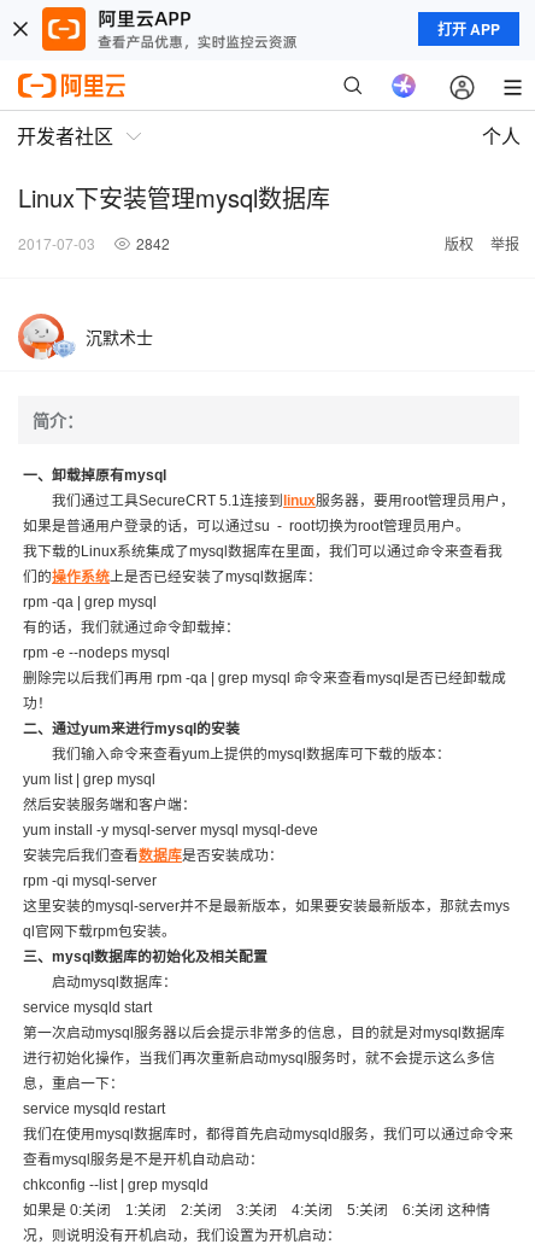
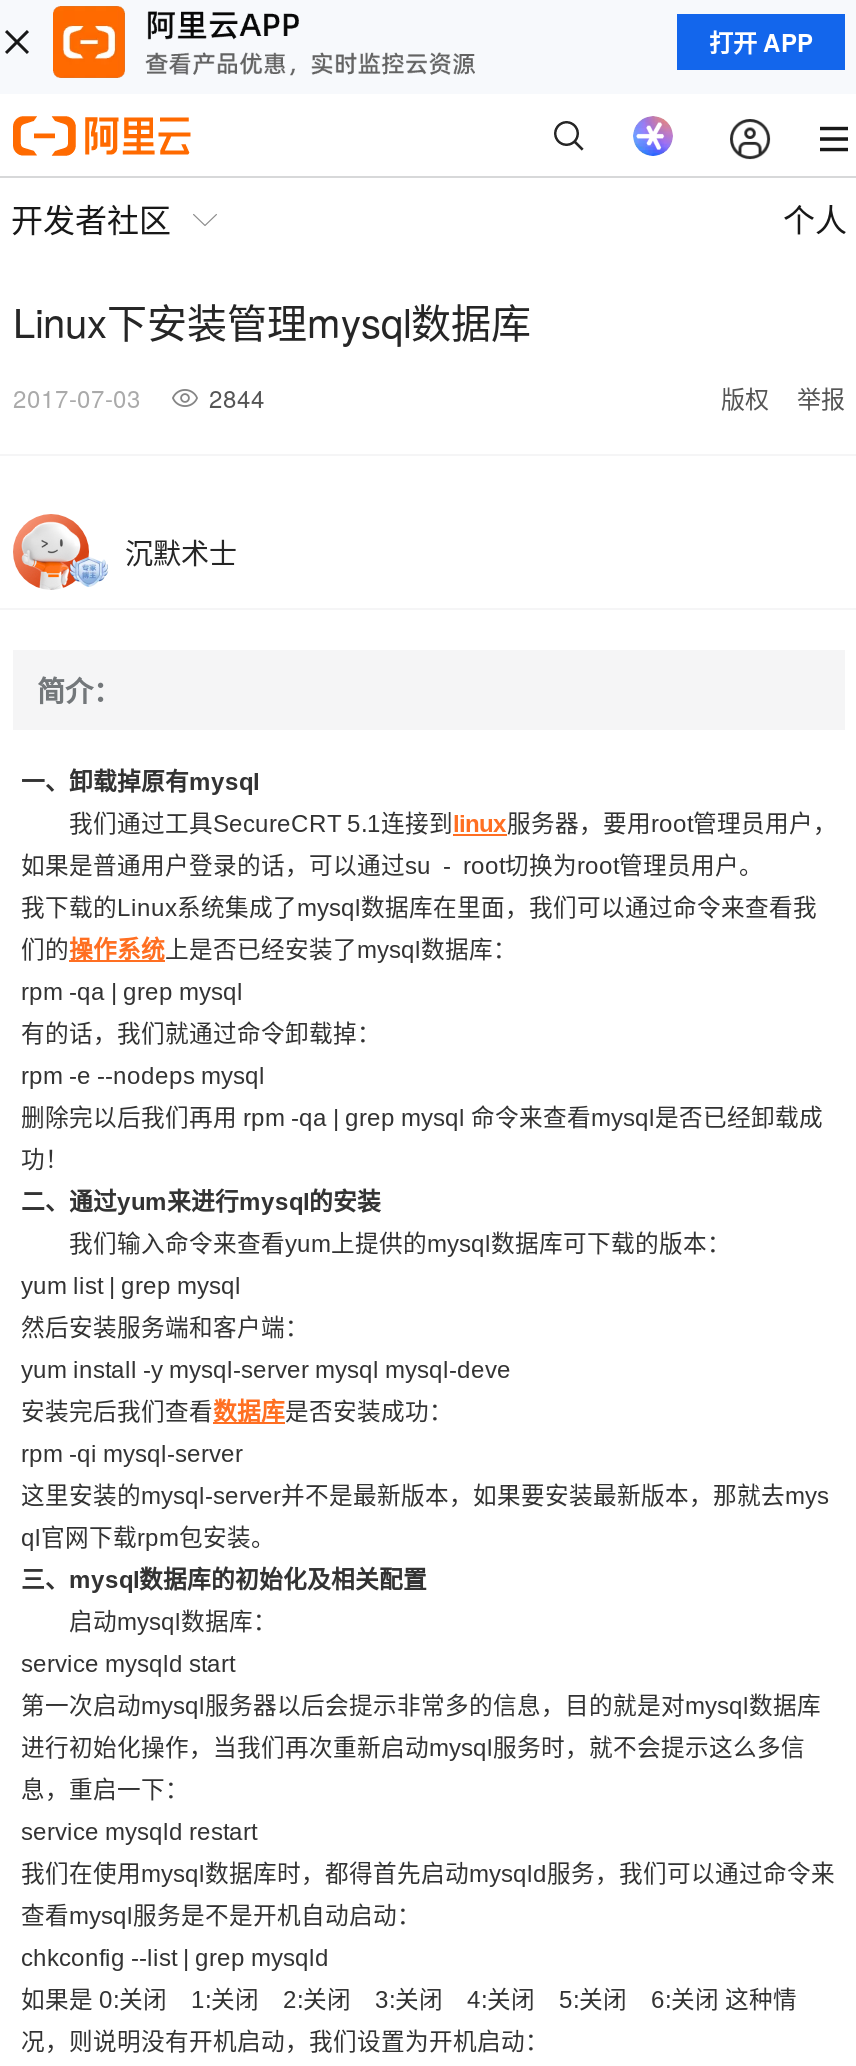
- 2017-07-03 2842
+ 2017-07-03 2844
